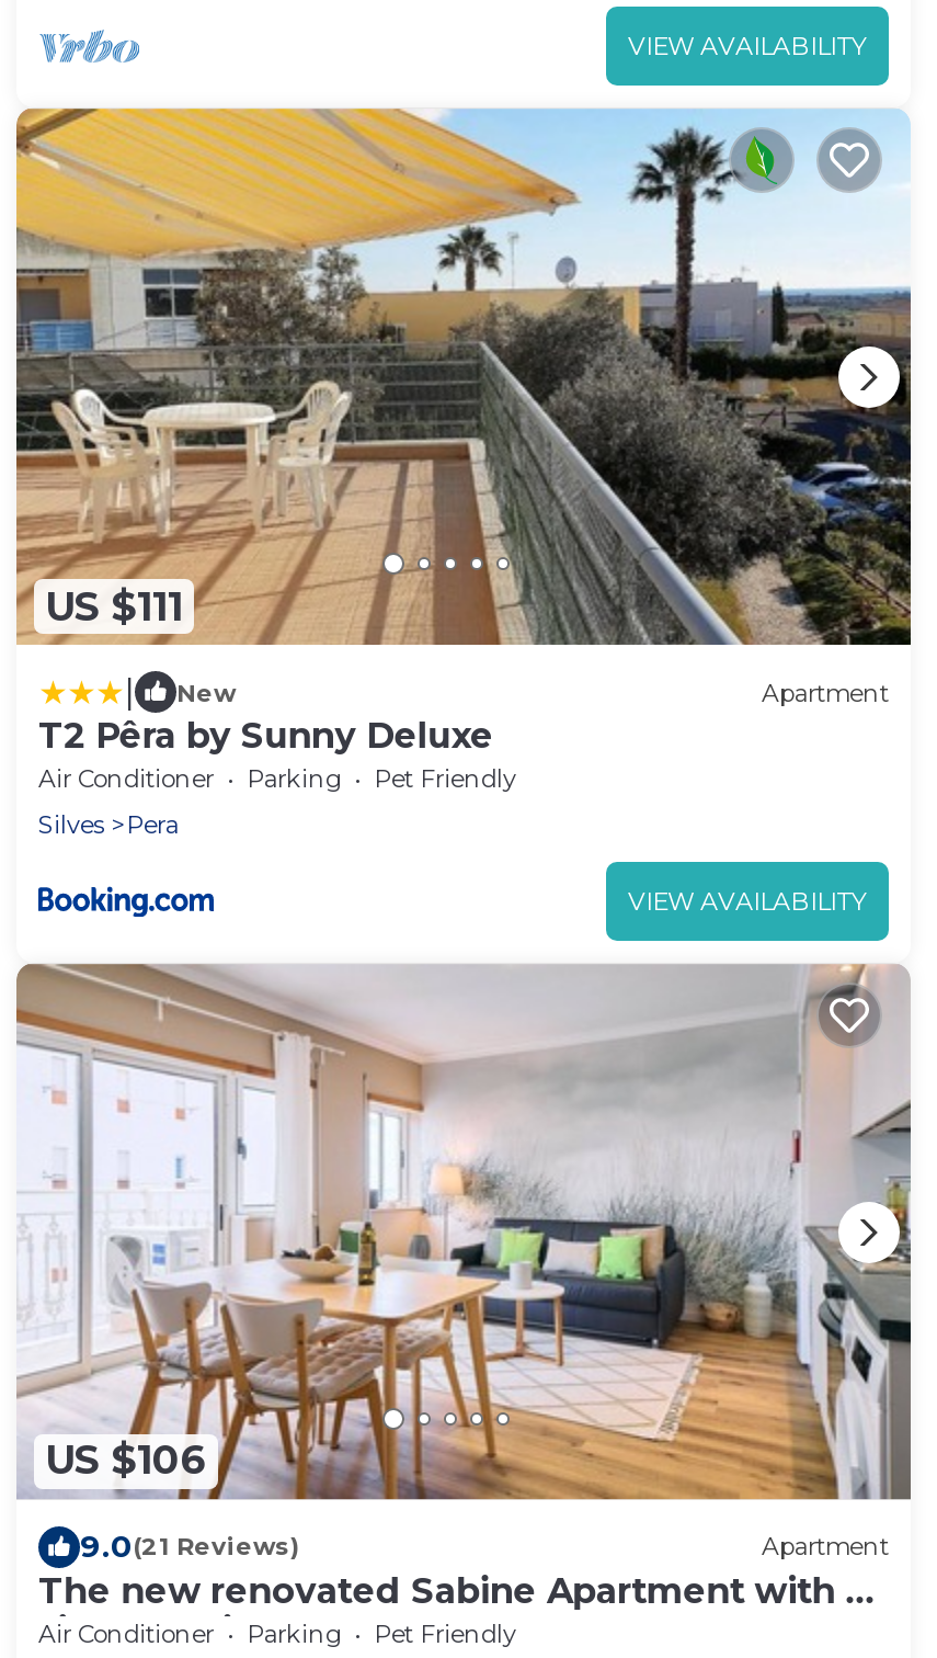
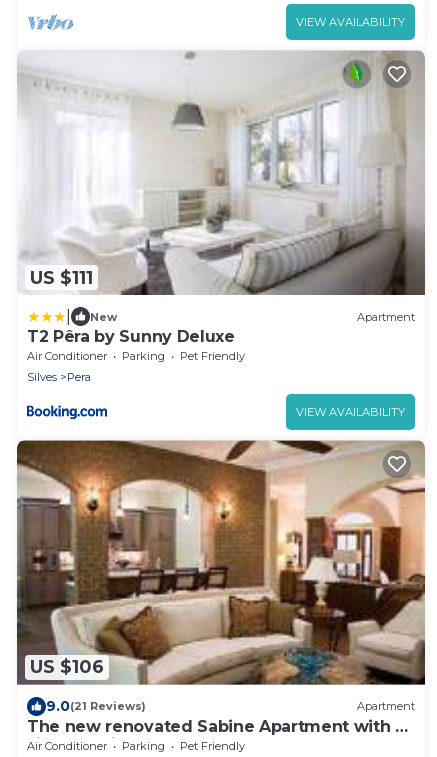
- [image]
+ [image]

- [image]
+ [image]
